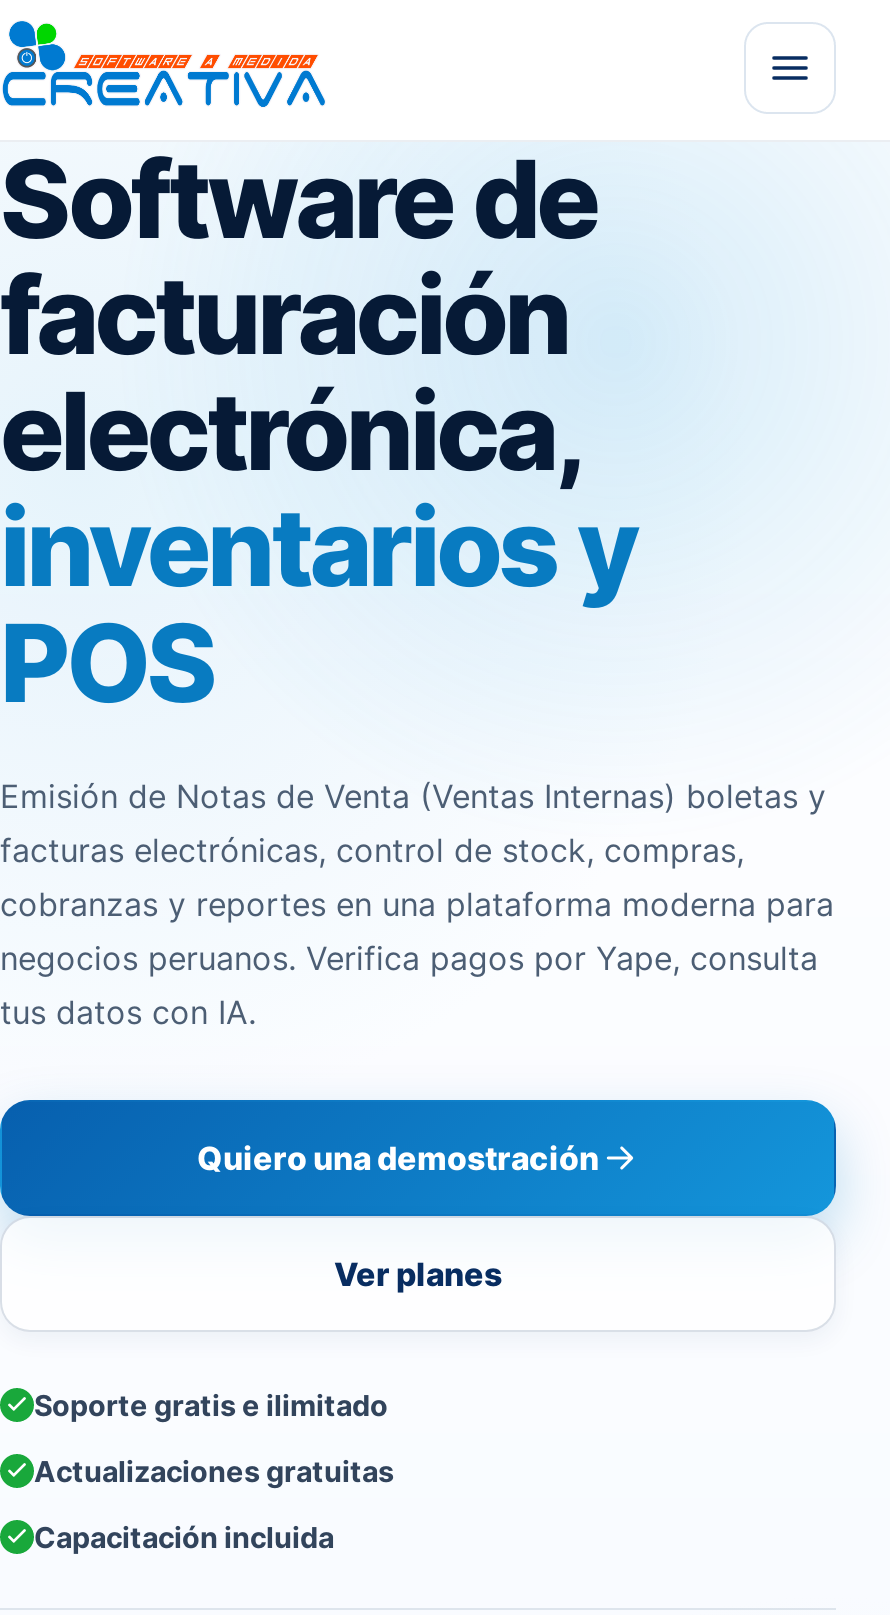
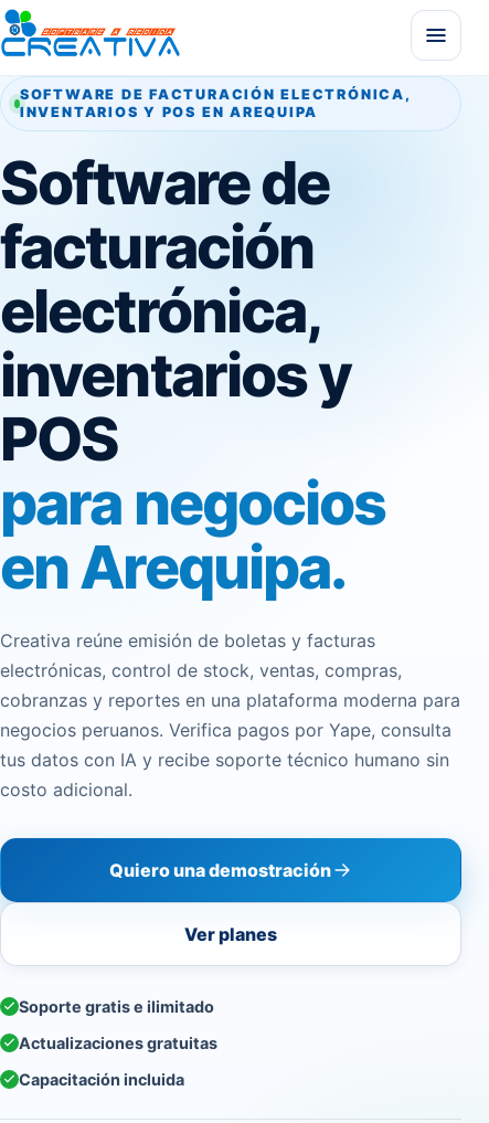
+ SOFTWARE DE FACTURACIÓN ELECTRÓNICA,
+ INVENTARIOS Y POS EN AREQUIPA

- Emisión de Notas de Venta (Ventas Internas) boletas y
- facturas electrónicas, control de stock, compras,
+ para negocios
+ en Arequipa.
+ Creativa reúne emisión de boletas y facturas
+ electrónicas, control de stock, ventas, compras,

- tus datos con IA.
+ tus datos con IA y recibe soporte técnico humano sin
+ costo adicional.
